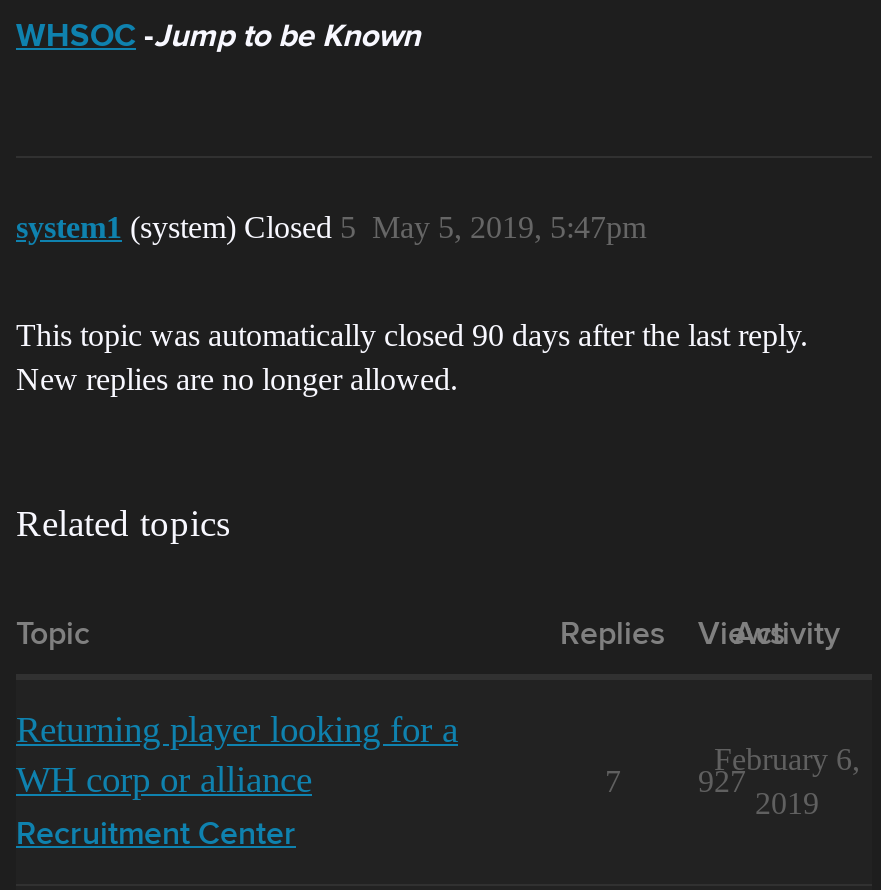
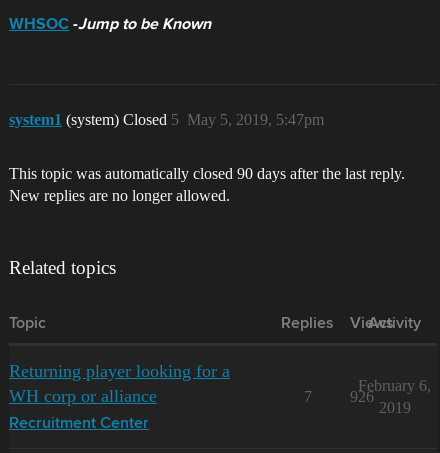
- 927
+ 926
